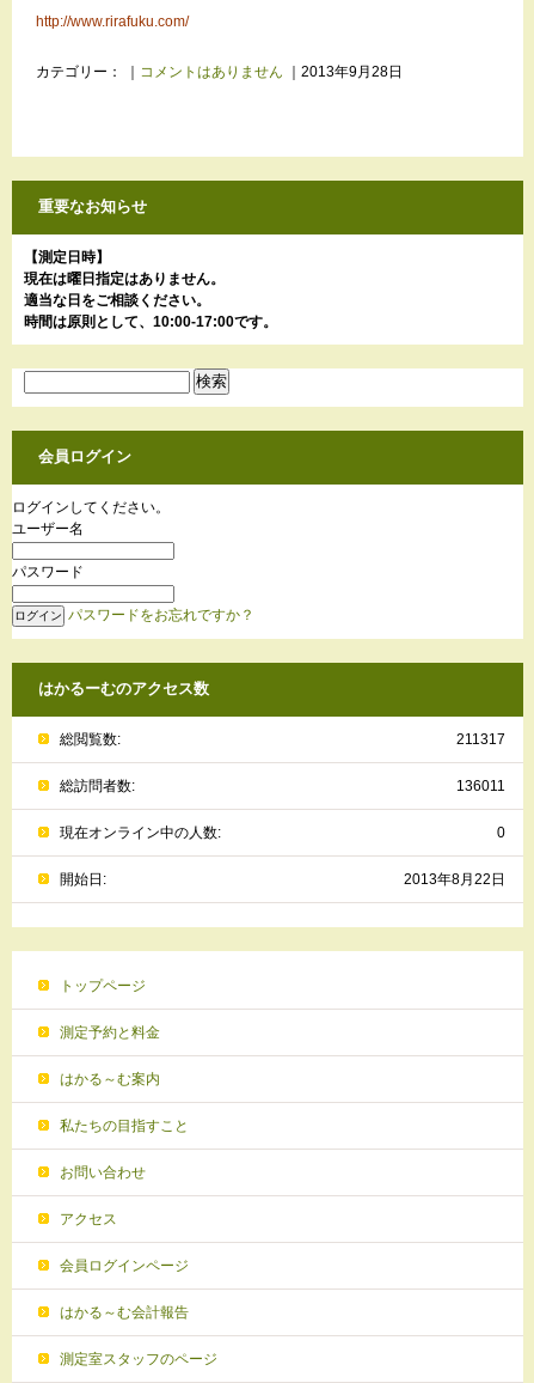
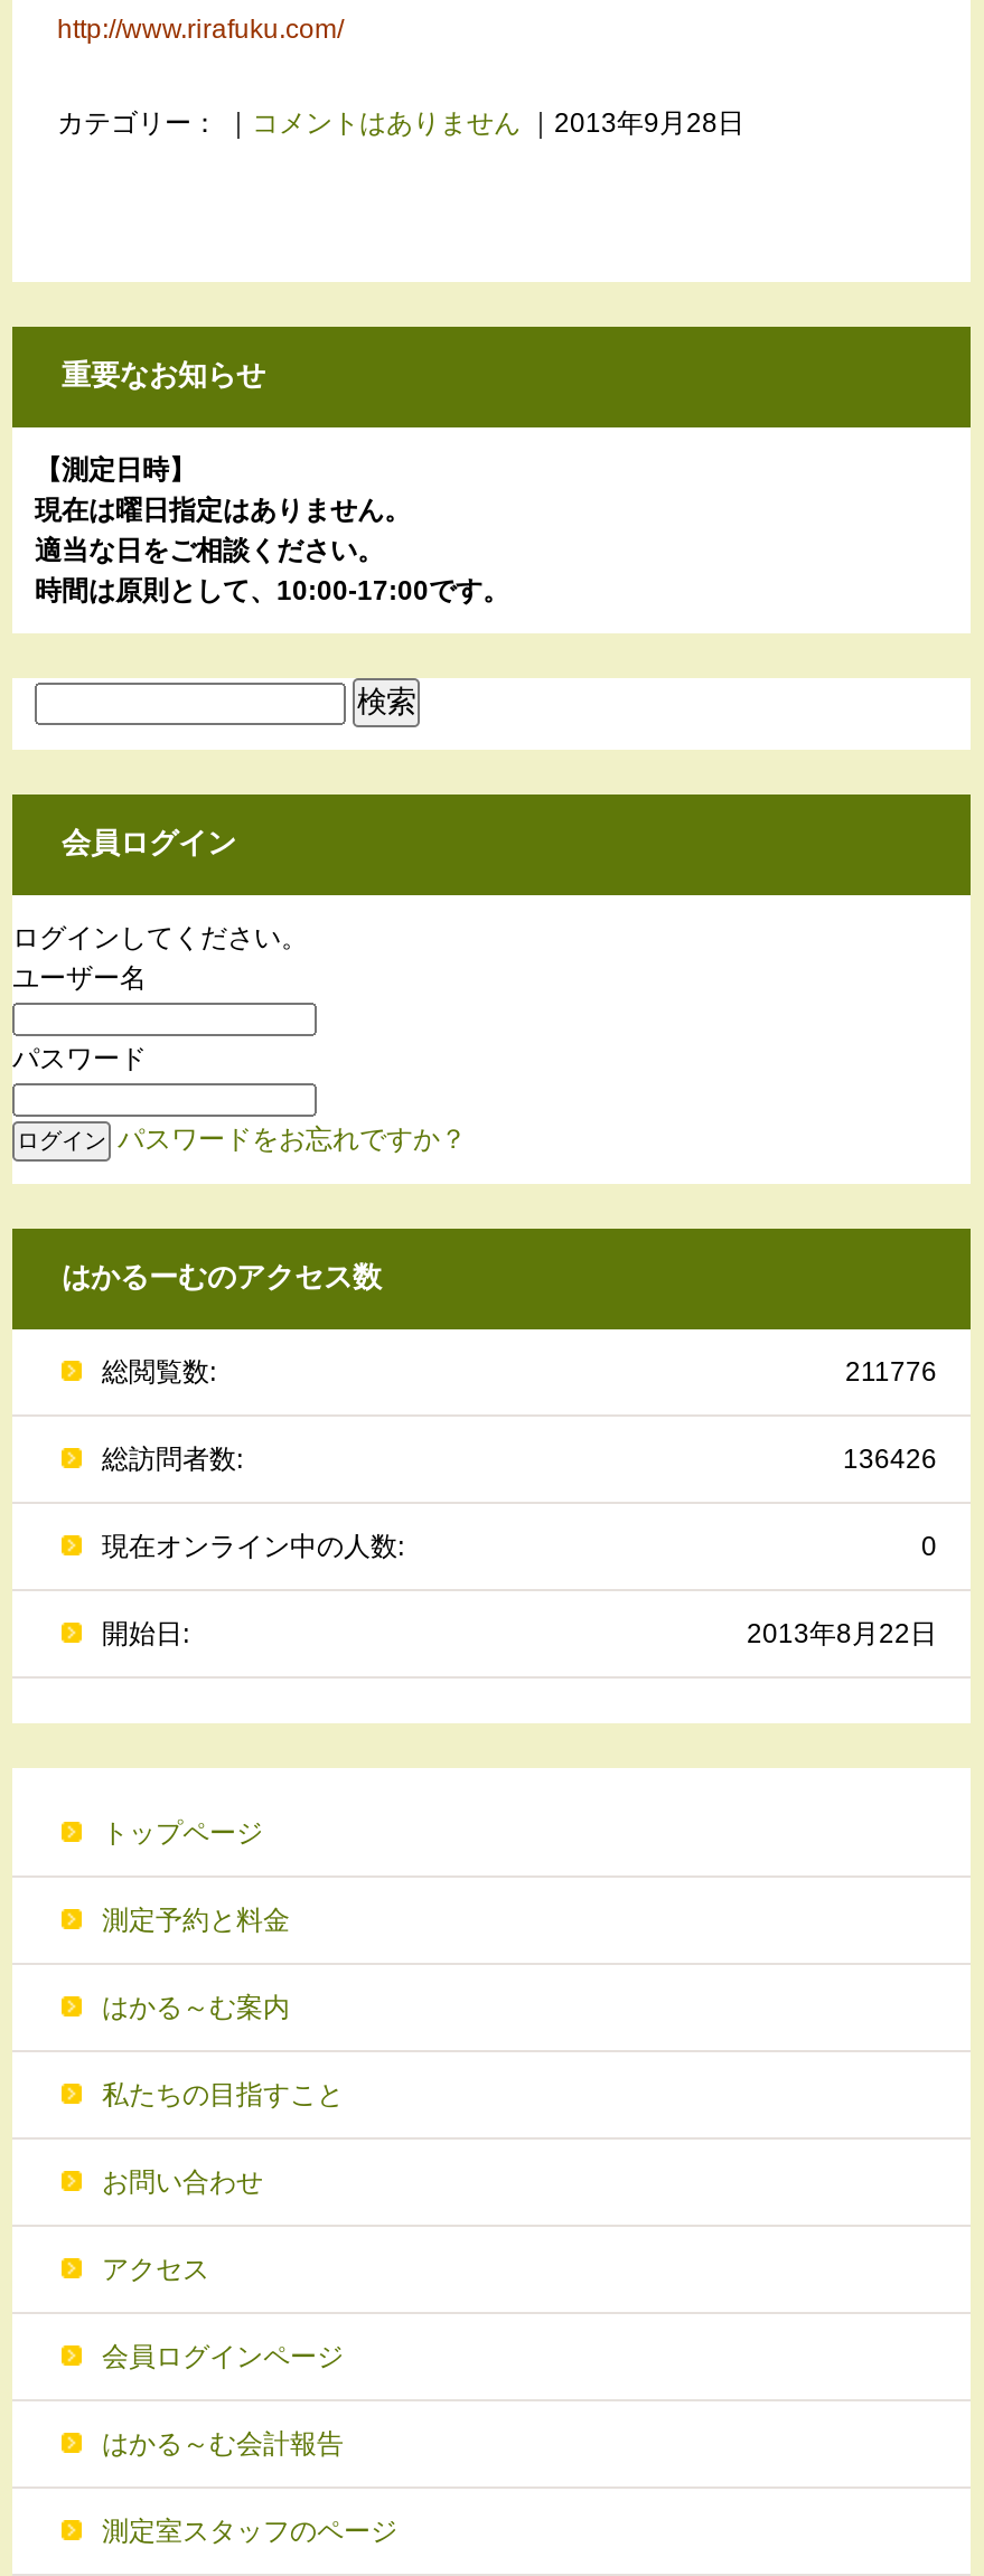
- 211317
+ 211776

- 136011
+ 136426
